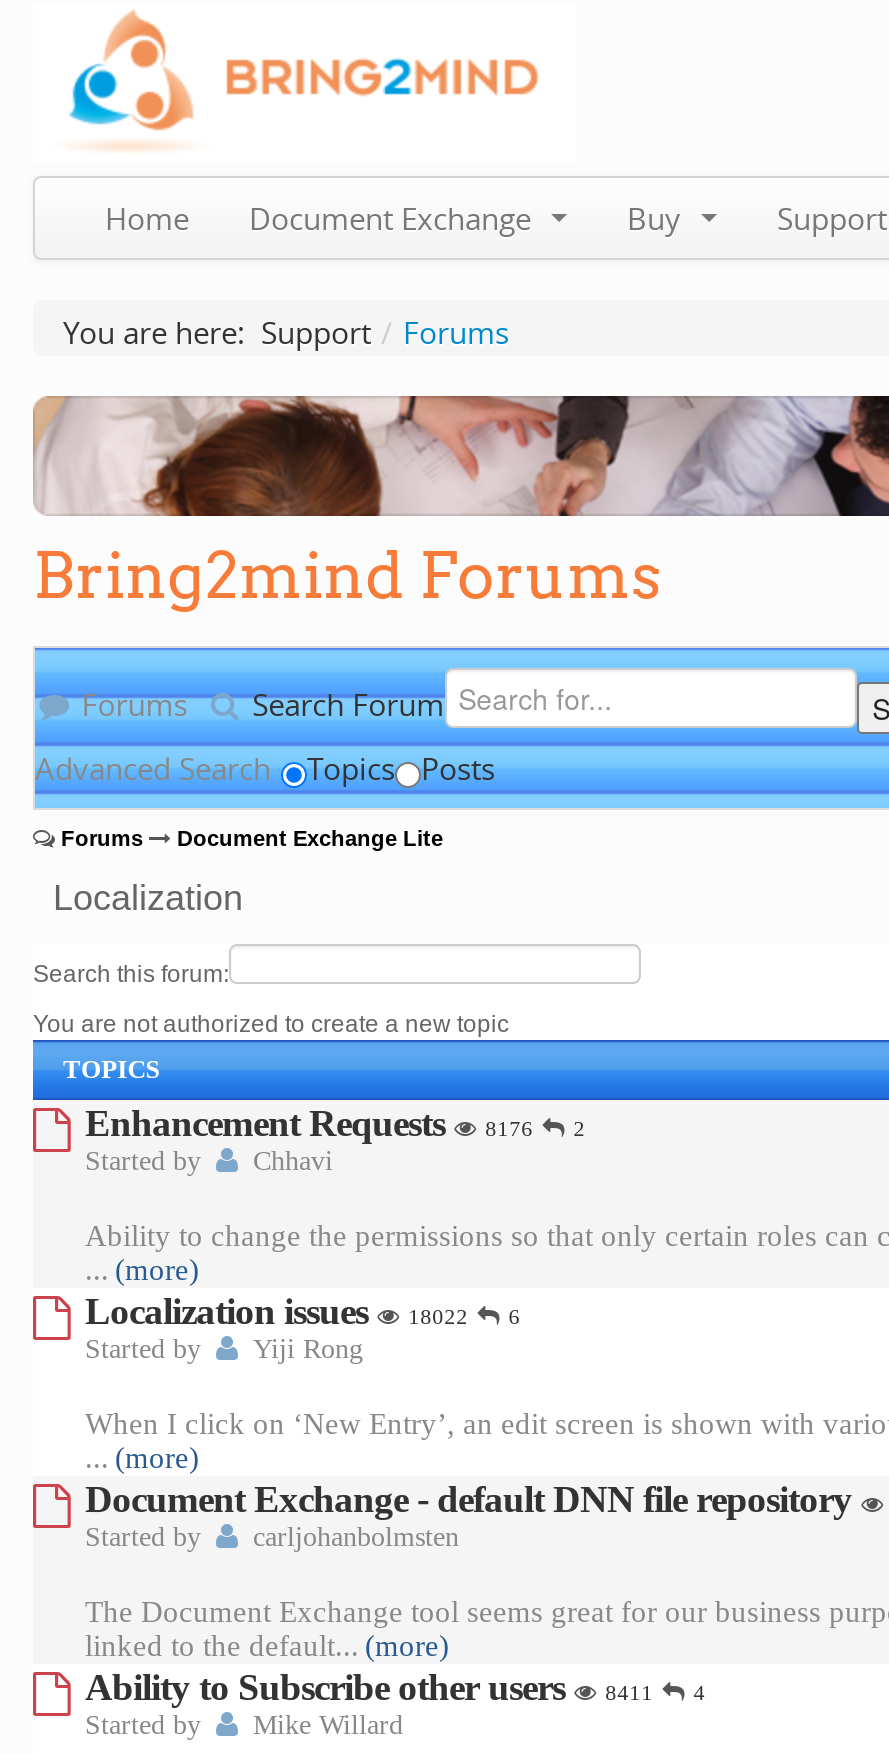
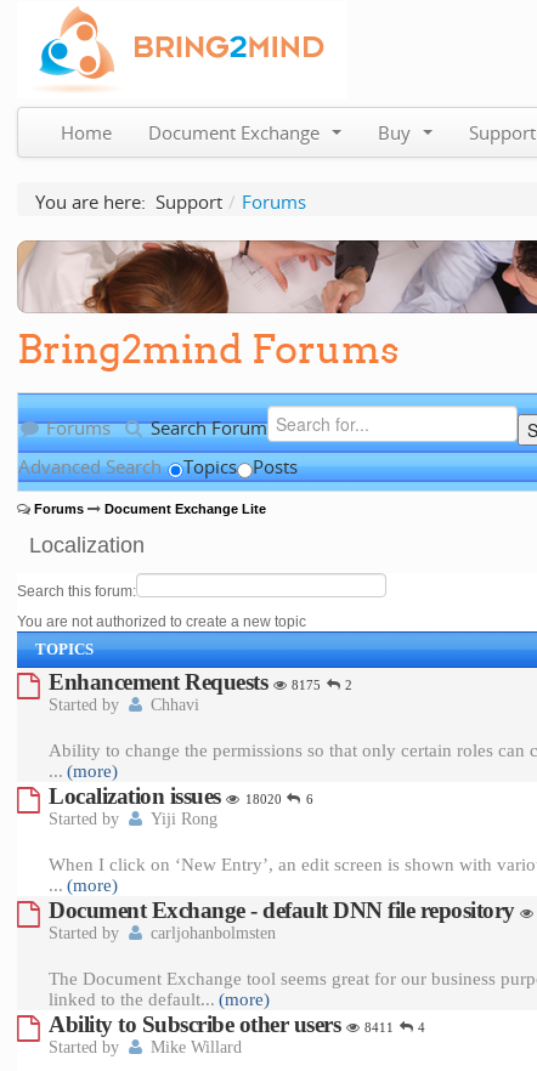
- Enhancement Requests 8176 2
+ Enhancement Requests 8175 2

- Localization issues 18022 6
+ Localization issues 18020 6
